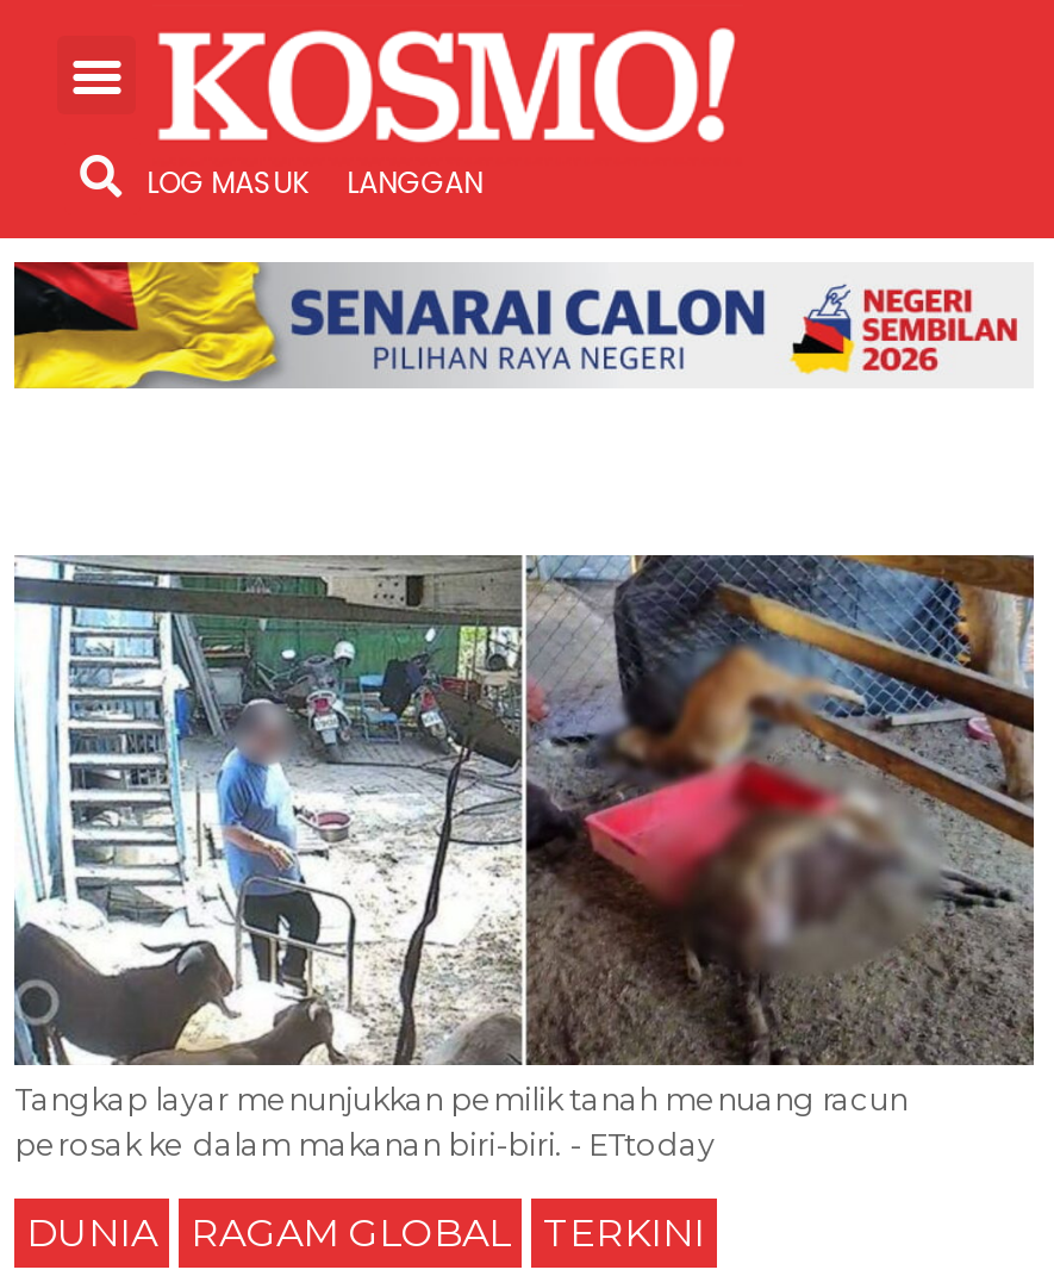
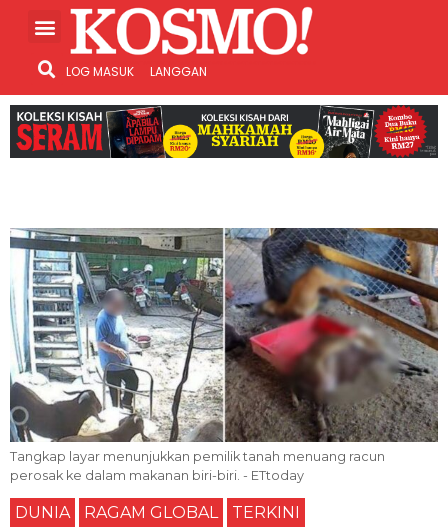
- [image]
+ [image]
